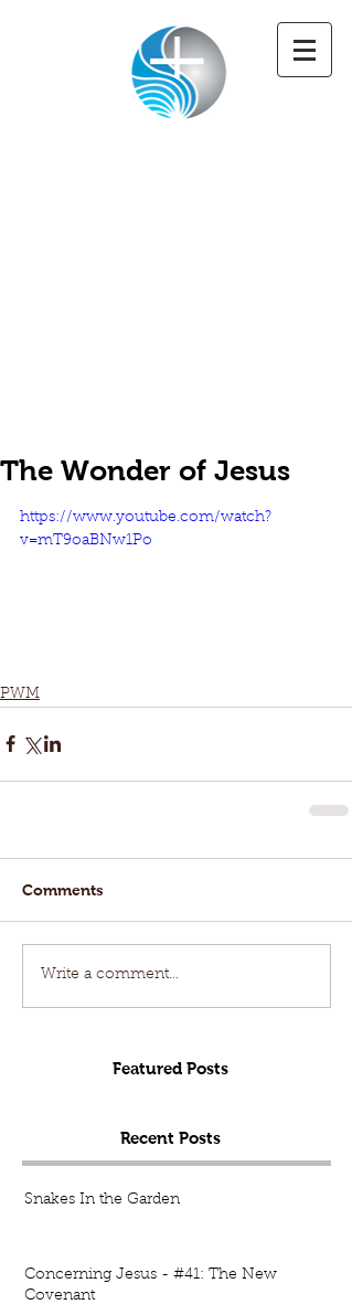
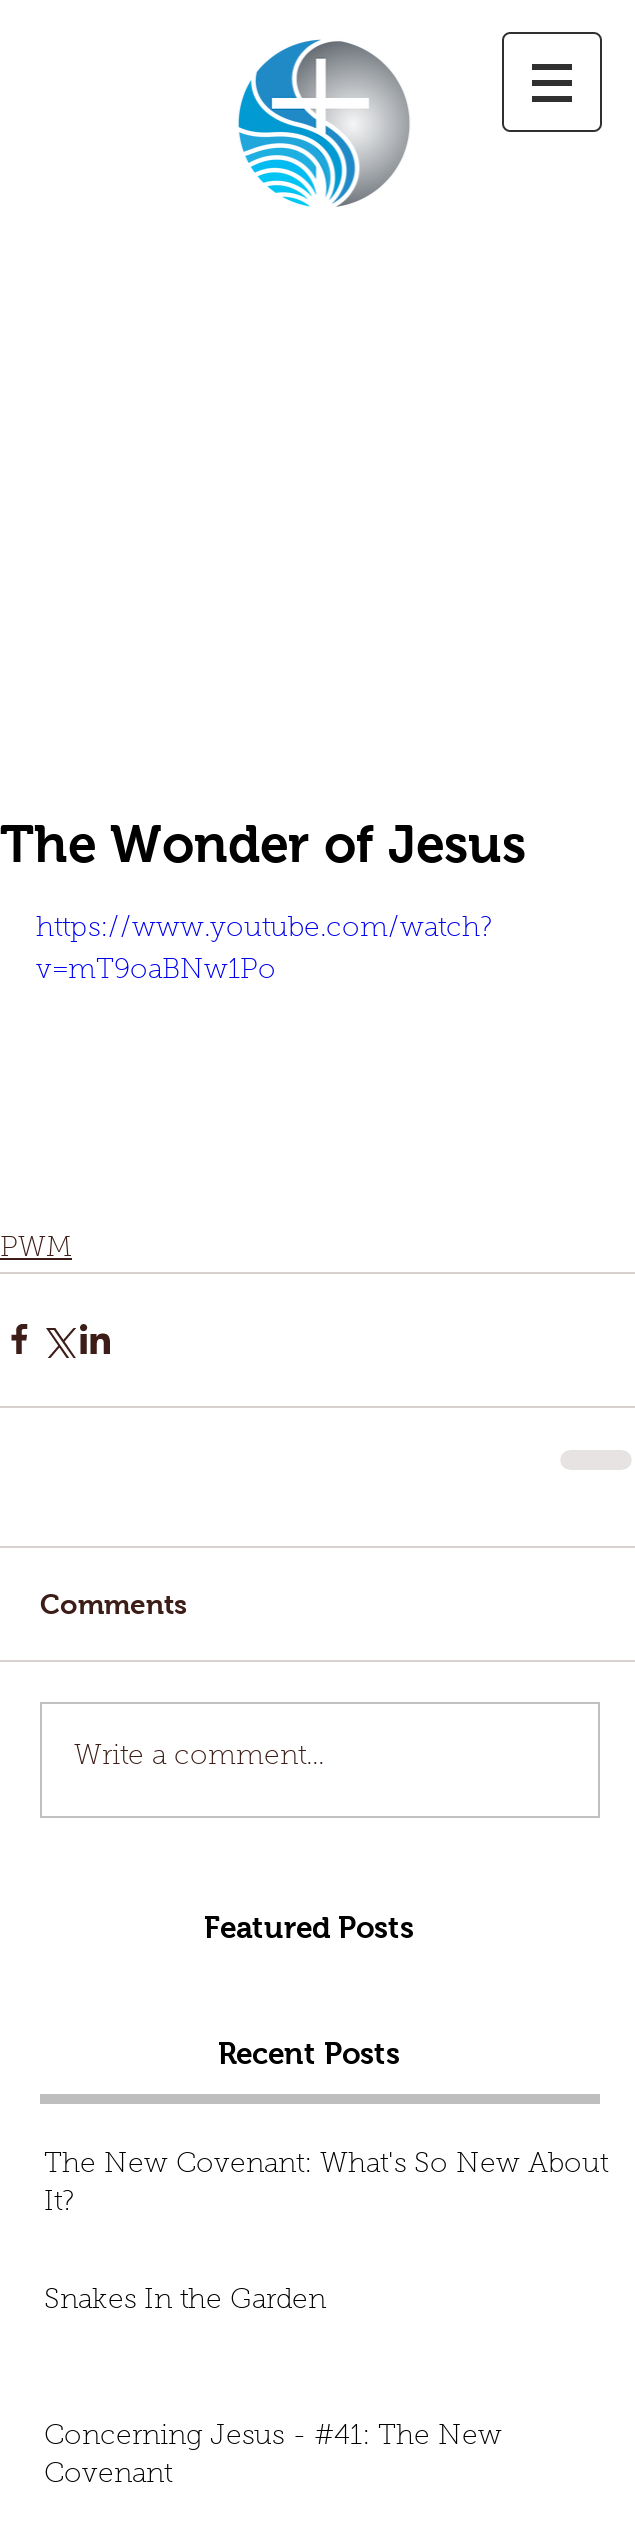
+ The New Covenant: What's So New About
+ It?
